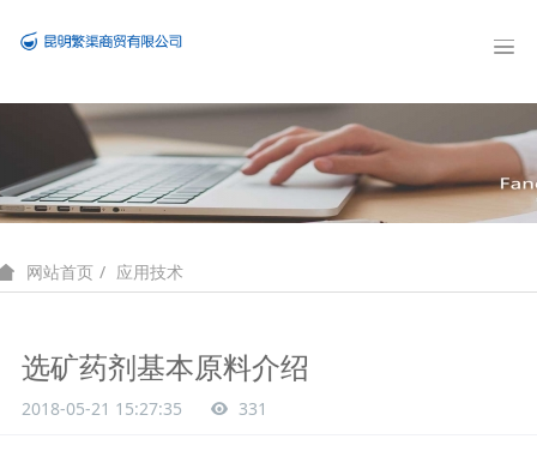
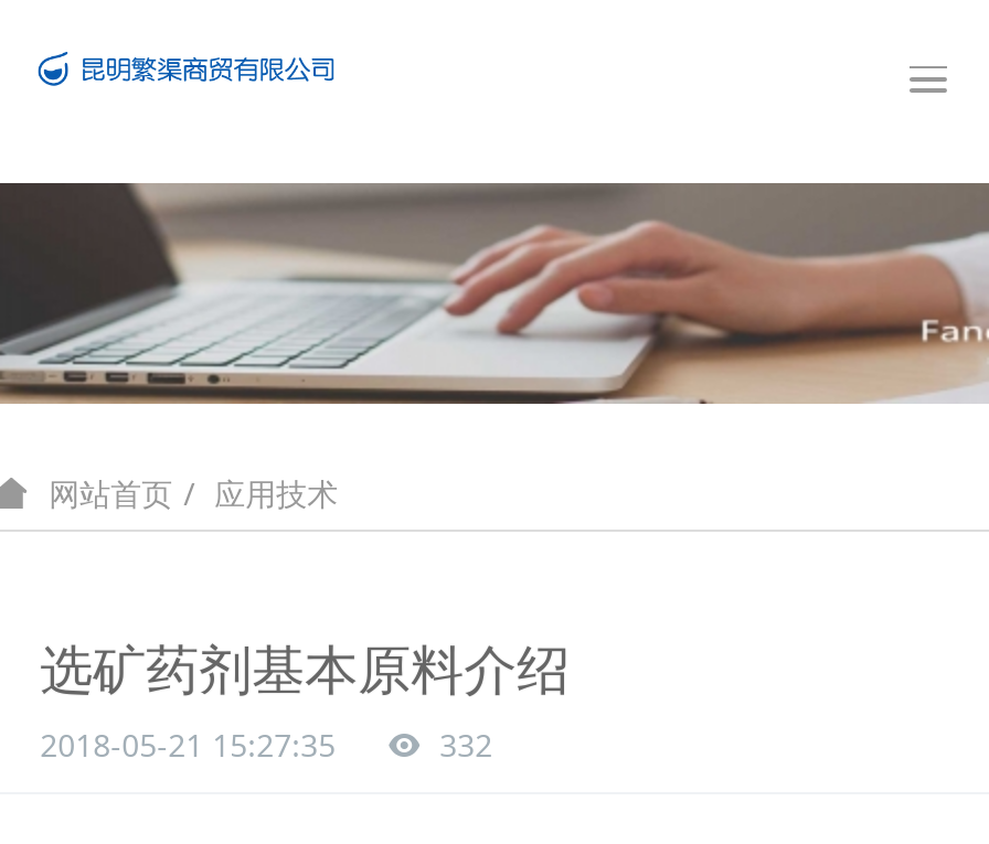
- 331
+ 332
